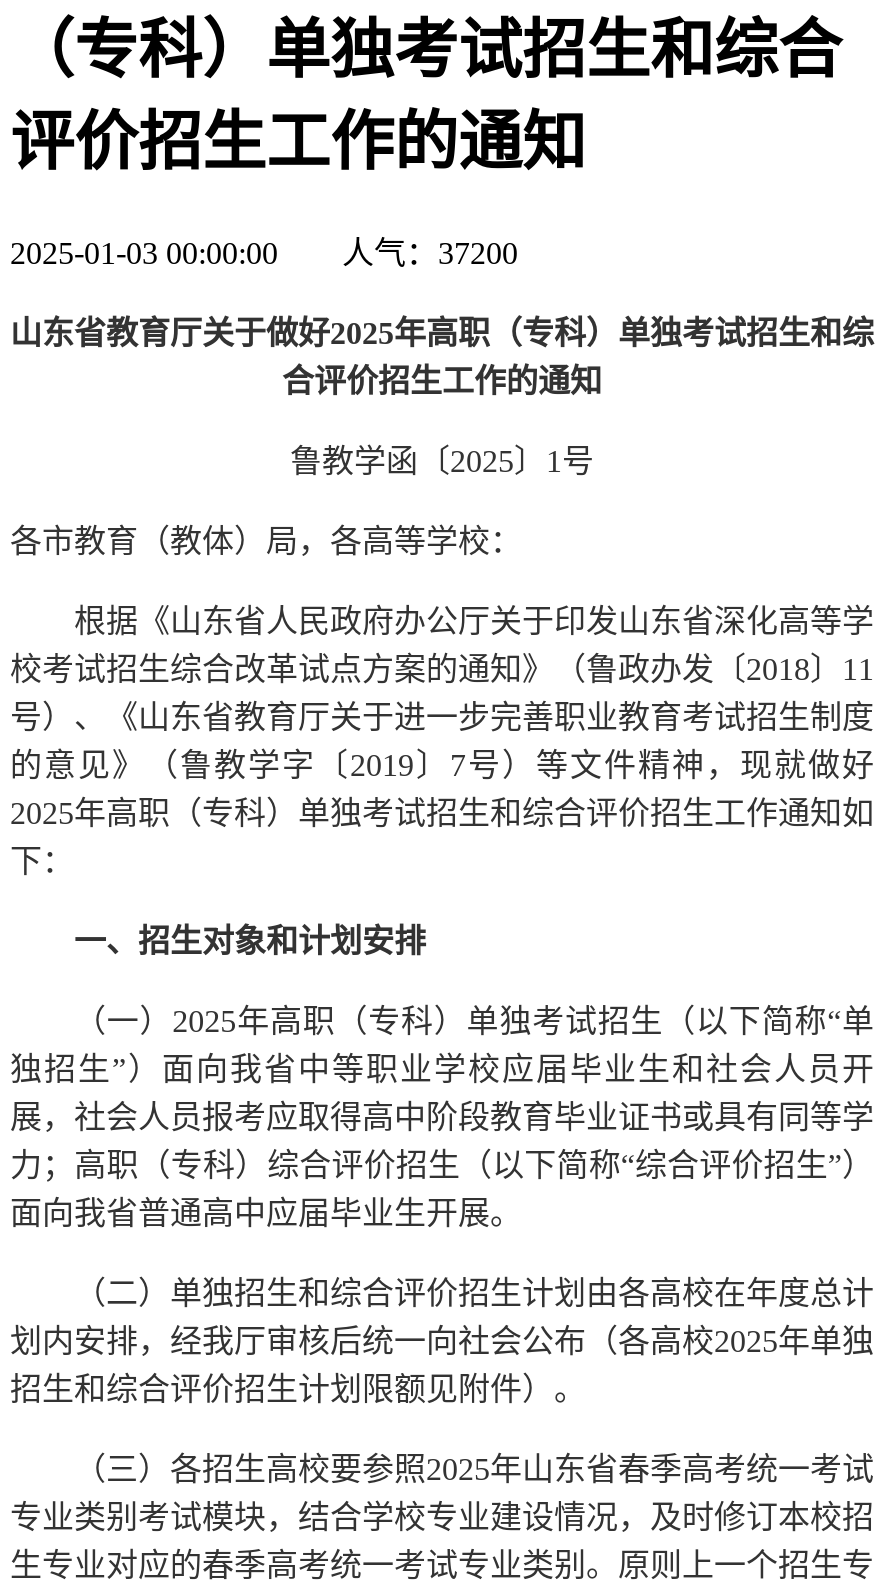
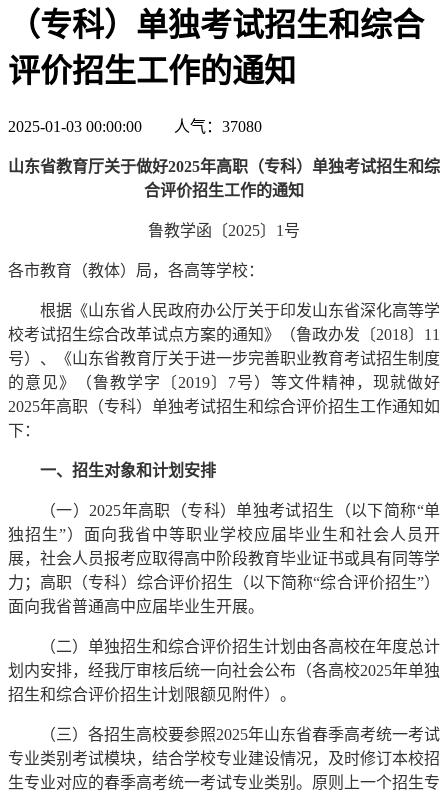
- 2025-01-03 00:00:00 人气：37200
+ 2025-01-03 00:00:00 人气：37080
